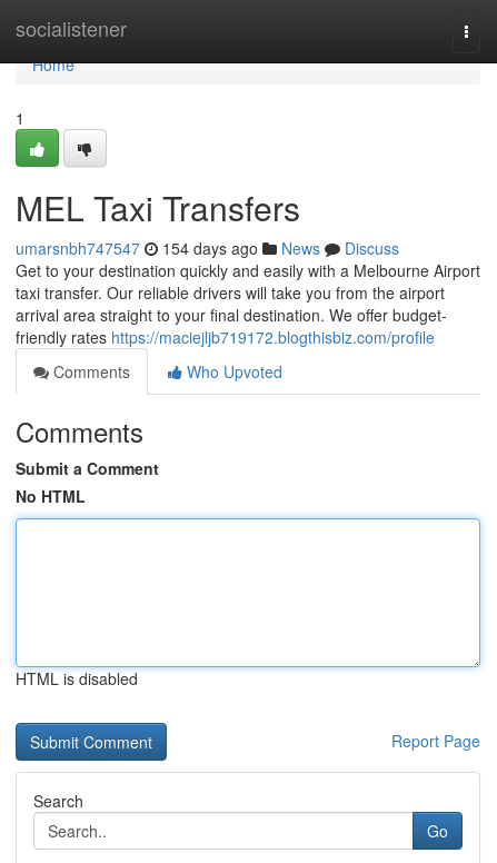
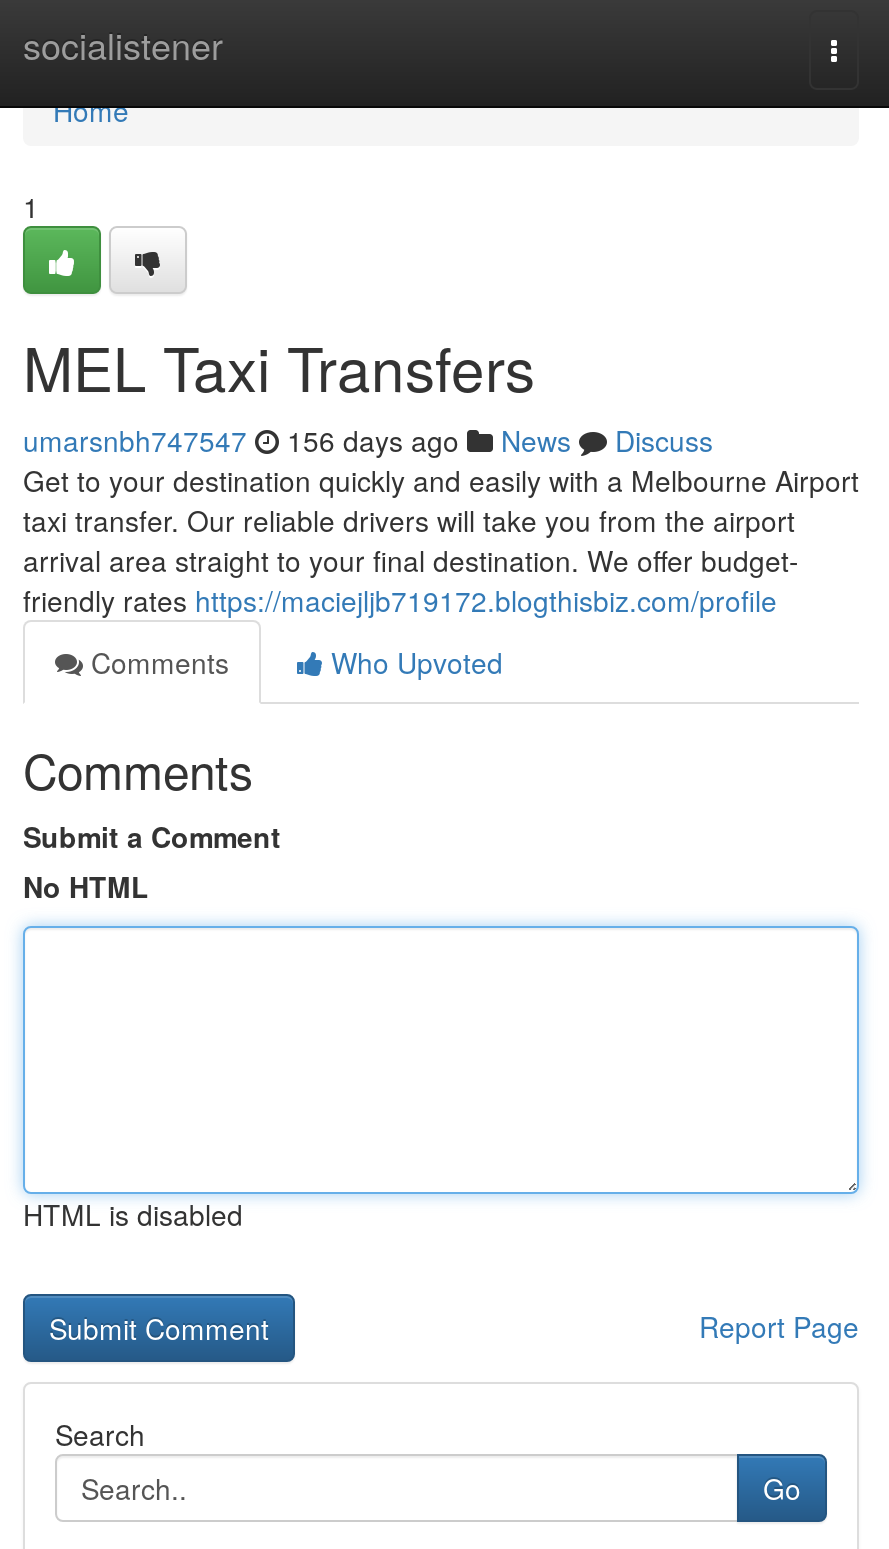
- umarsnbh747547 154 days ago News Discuss
+ umarsnbh747547 156 days ago News Discuss
